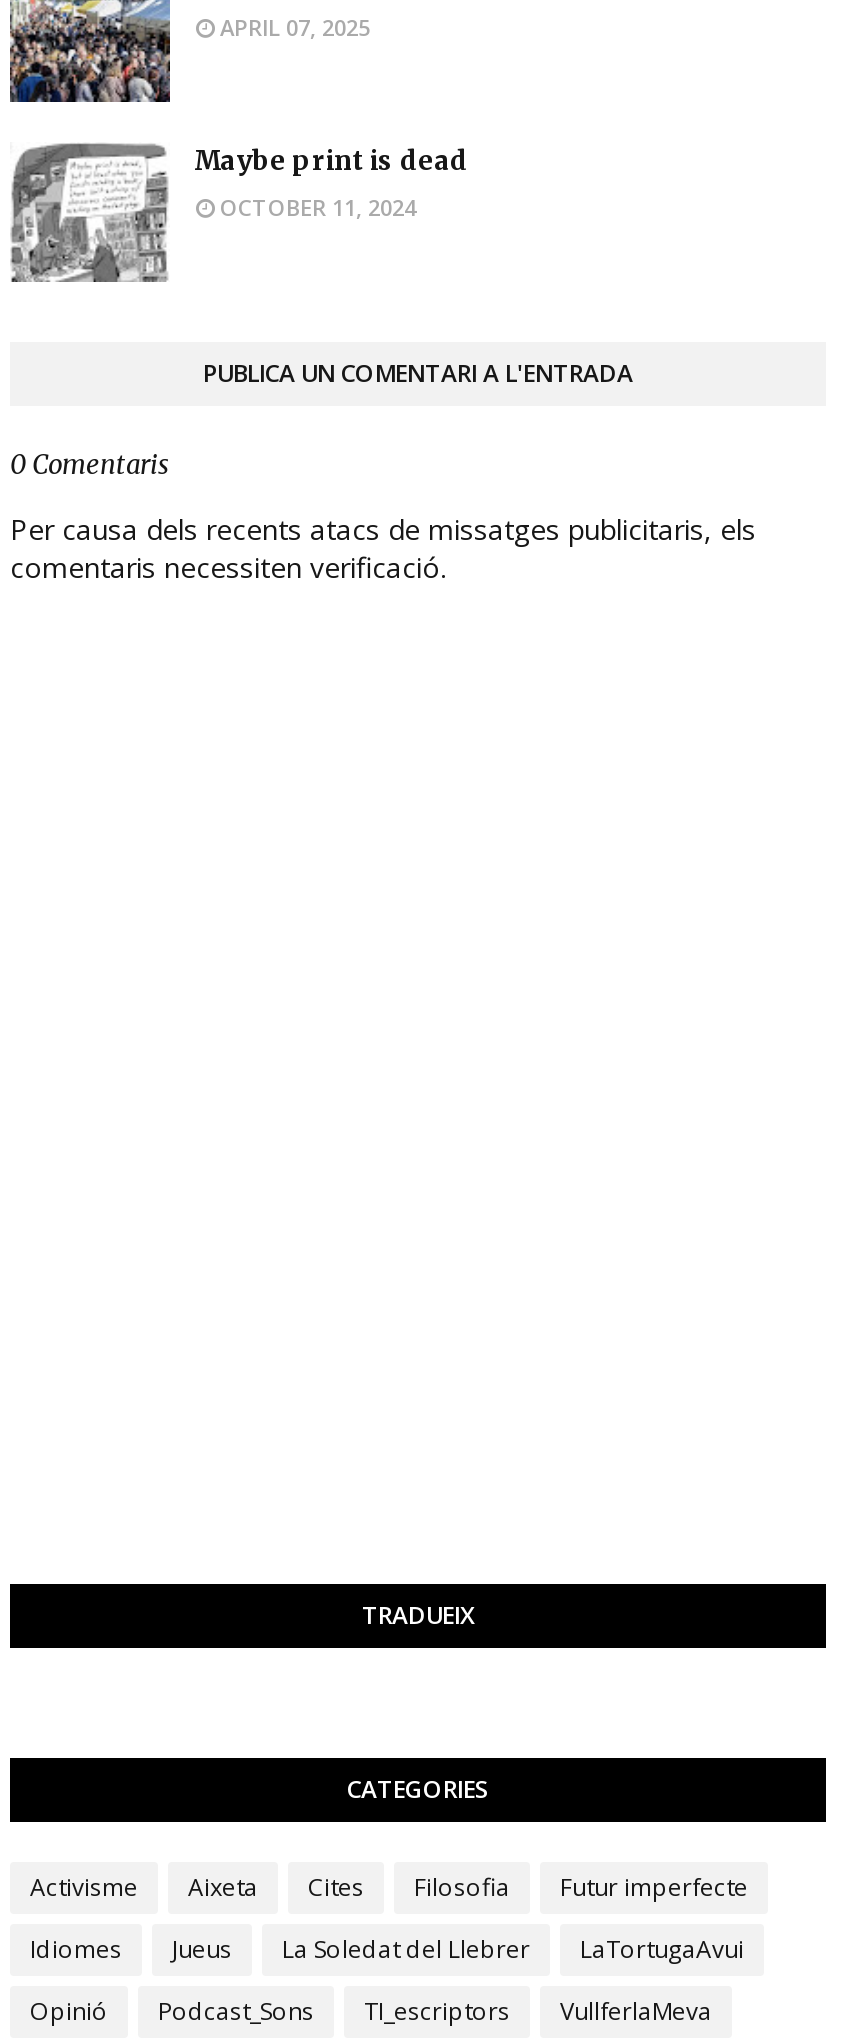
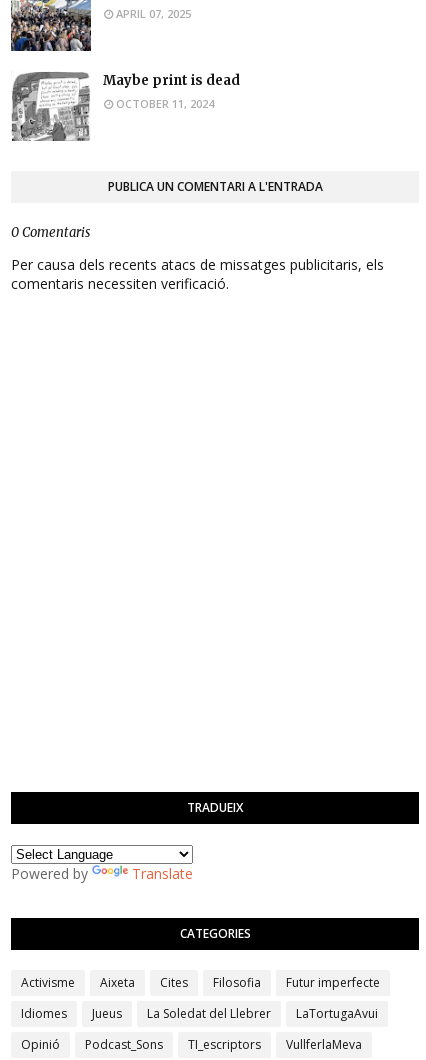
+ Powered by
+ Translate
